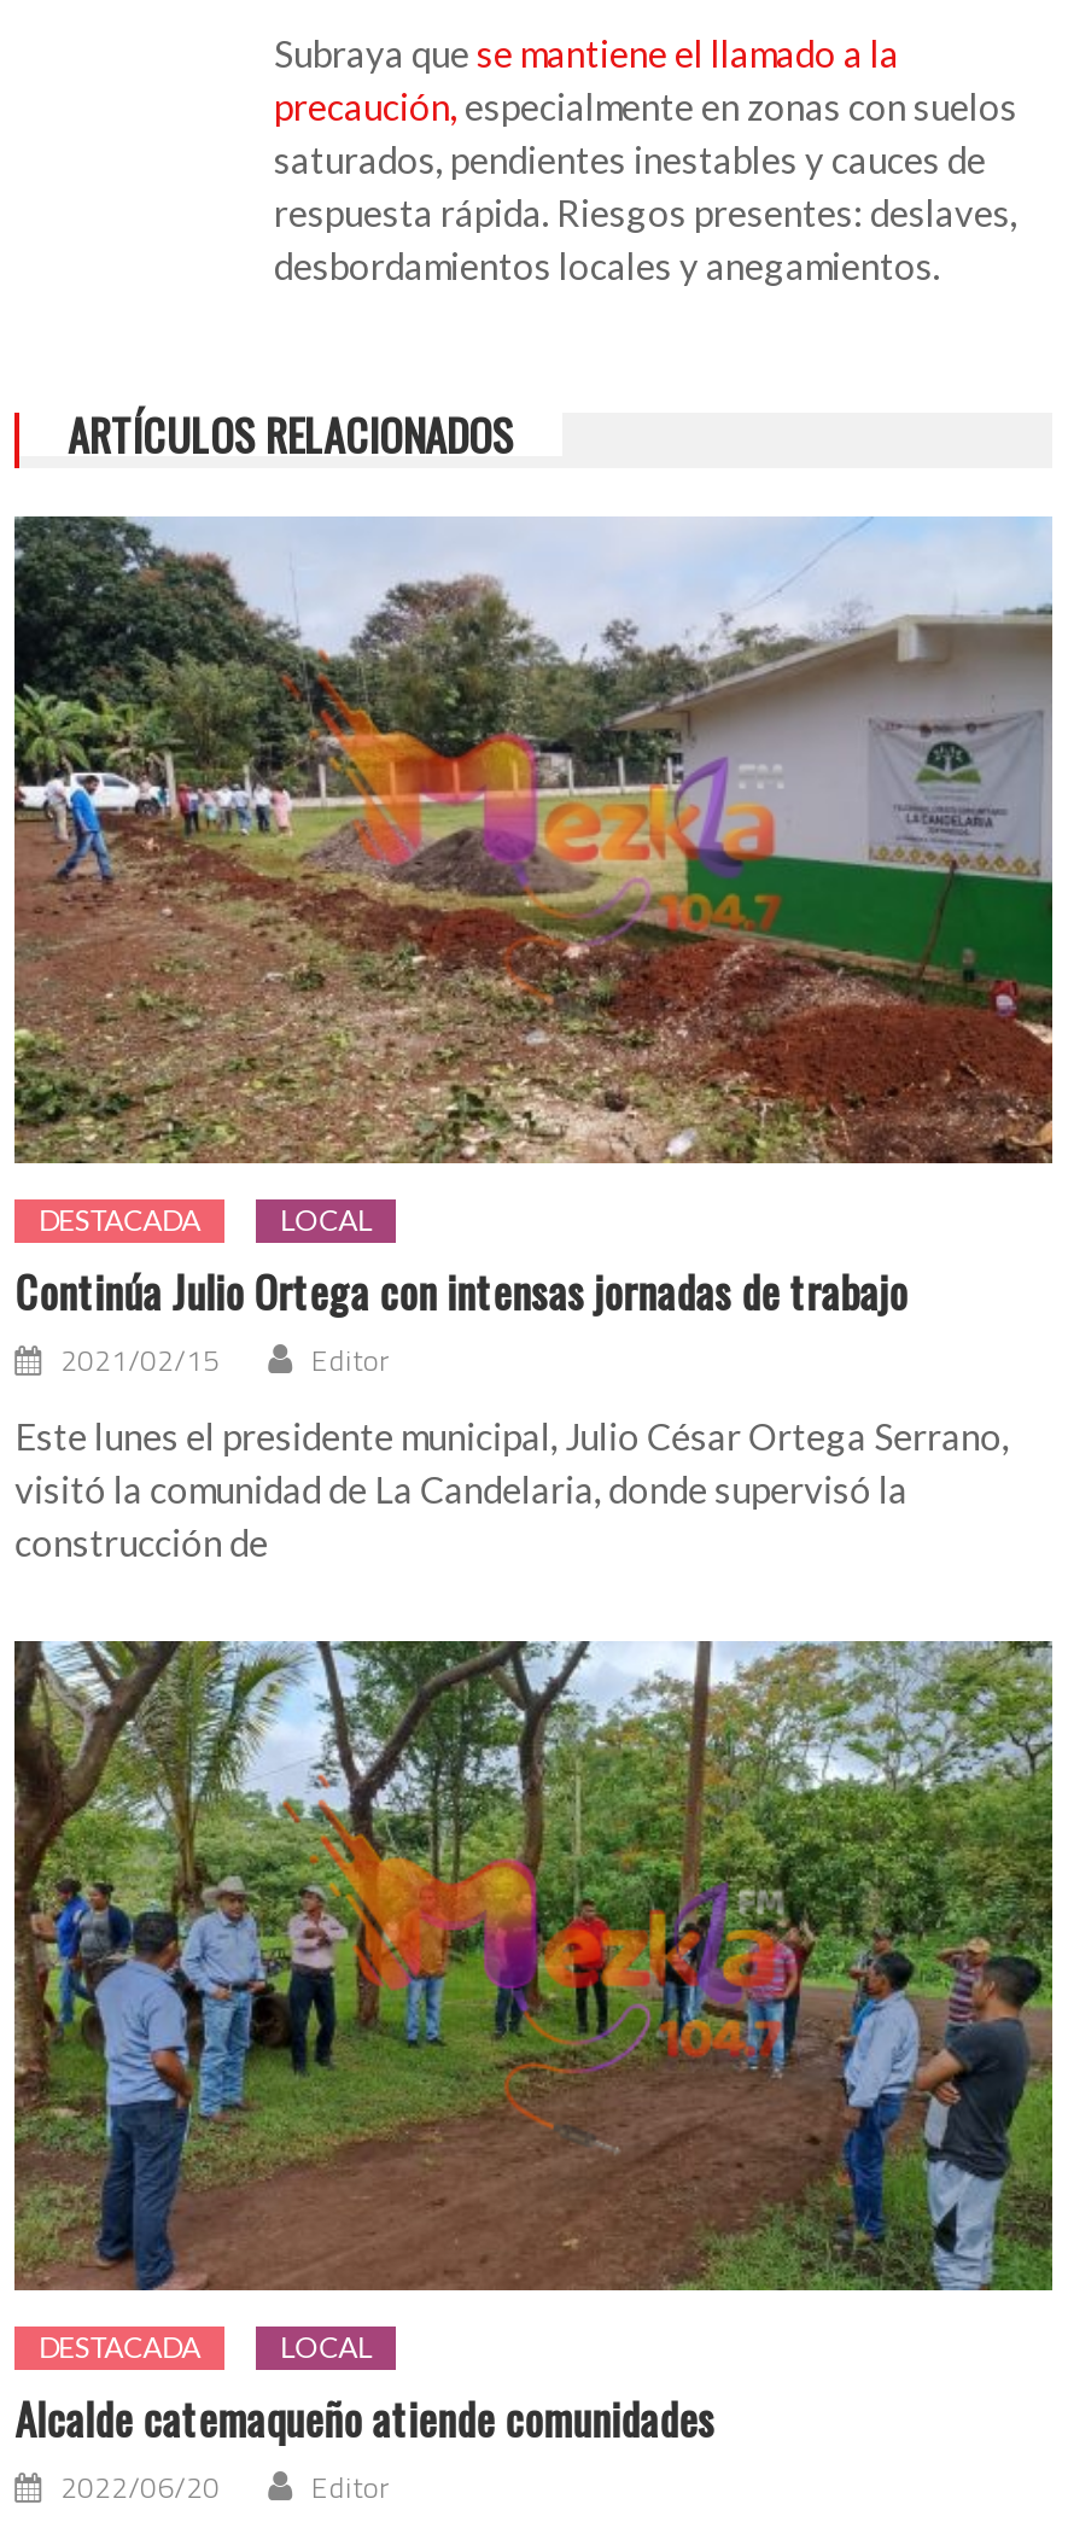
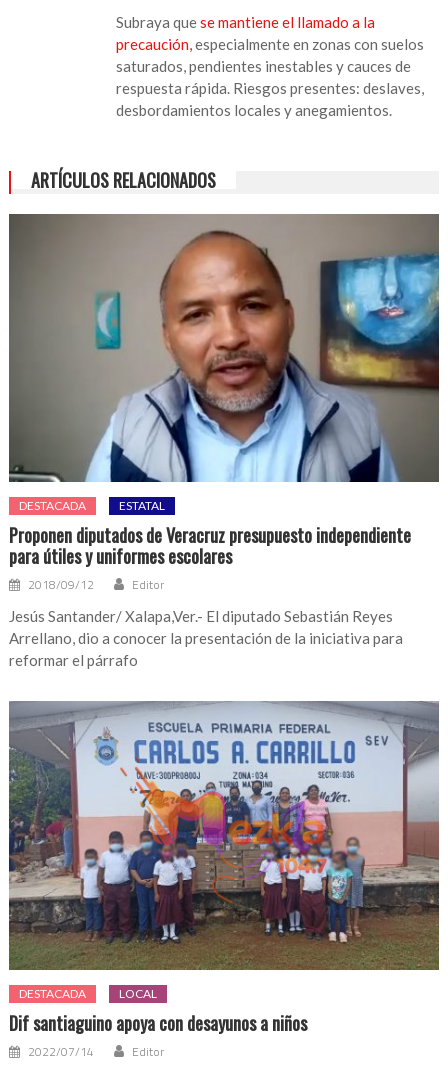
- [image]
- LOCAL
- Continúa Julio Ortega con intensas jornadas de trabajo
- 2021/02/15
+ [image]
+ ESTATAL
+ Proponen diputados de Veracruz presupuesto independiente
+ para útiles y uniformes escolares
+ 2018/09/12

- Este lunes el presidente municipal, Julio César Ortega Serrano,
- visitó la comunidad de La Candelaria, donde supervisó la
- construcción de
+ Jesús Santander/ Xalapa,Ver.- El diputado Sebastián Reyes
+ Arrellano, dio a conocer la presentación de la iniciativa para
+ reformar el párrafo

- [image]
- Alcalde catemaqueño atiende comunidades
- 2022/06/20
+ [image]
+ Dif santiaguino apoya con desayunos a niños
+ 2022/07/14
